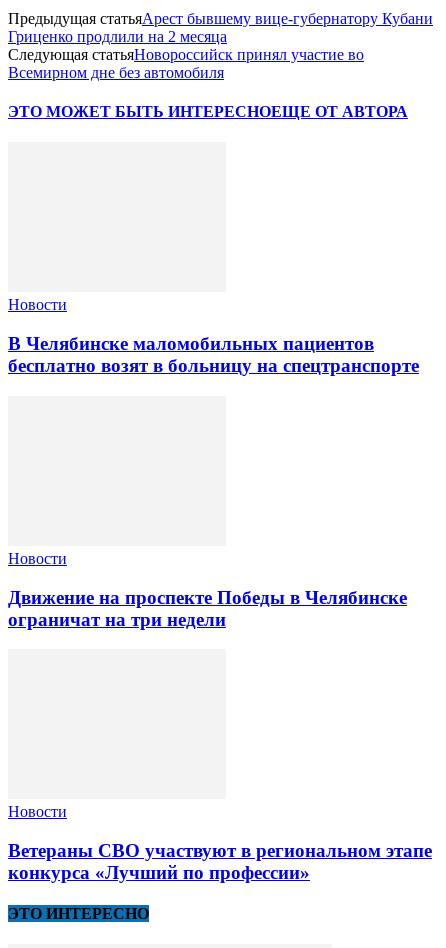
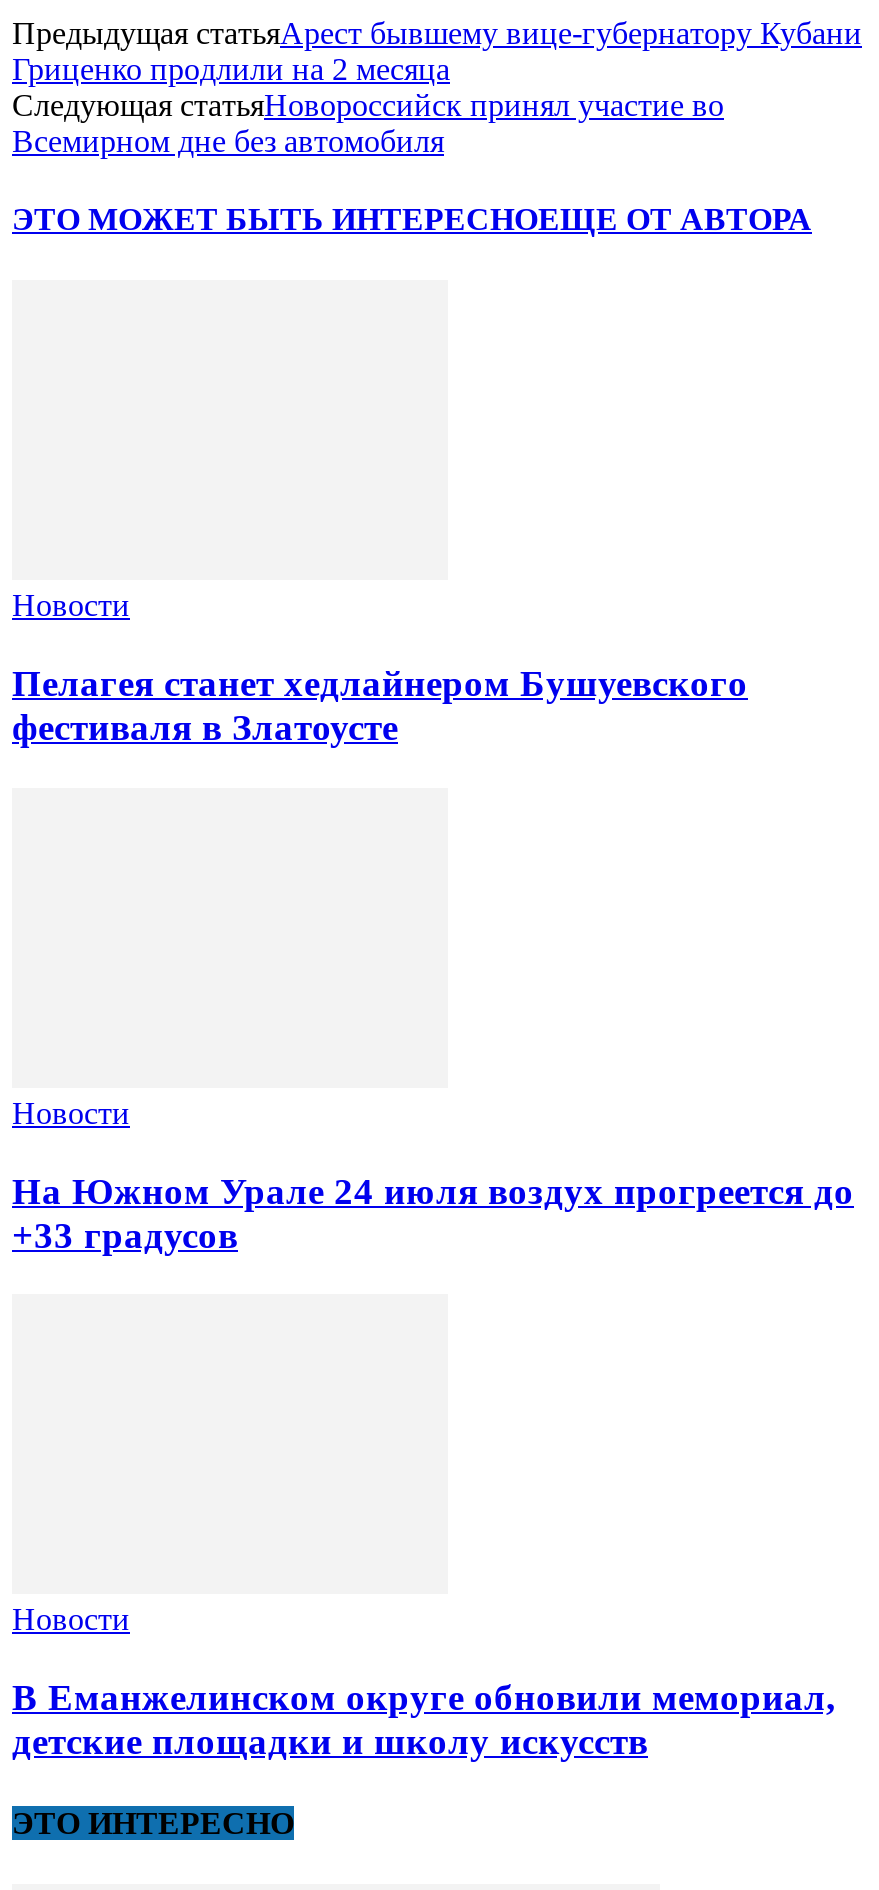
- В Челябинске маломобильных пациентов
- бесплатно возят в больницу на спецтранспорте
+ Пелагея станет хедлайнером Бушуевского
+ фестиваля в Златоусте

- Движение на проспекте Победы в Челябинске
- ограничат на три недели
+ На Южном Урале 24 июля воздух прогреется до
+ +33 градусов

- Ветераны СВО участвуют в региональном этапе
- конкурса «Лучший по профессии»
+ В Еманжелинском округе обновили мемориал,
+ детские площадки и школу искусств
